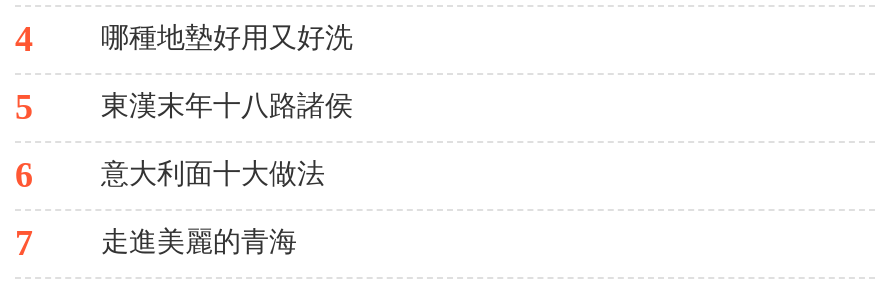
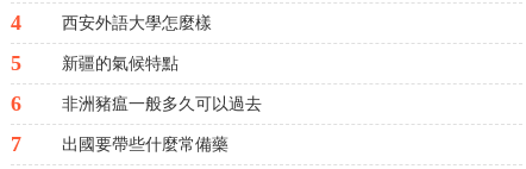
- 哪種地墊好用又好洗
+ 西安外語大學怎麼樣

- 東漢末年十八路諸侯
+ 新疆的氣候特點

- 意大利面十大做法
+ 非洲豬瘟一般多久可以過去

- 走進美麗的青海
+ 出國要帶些什麼常備藥
